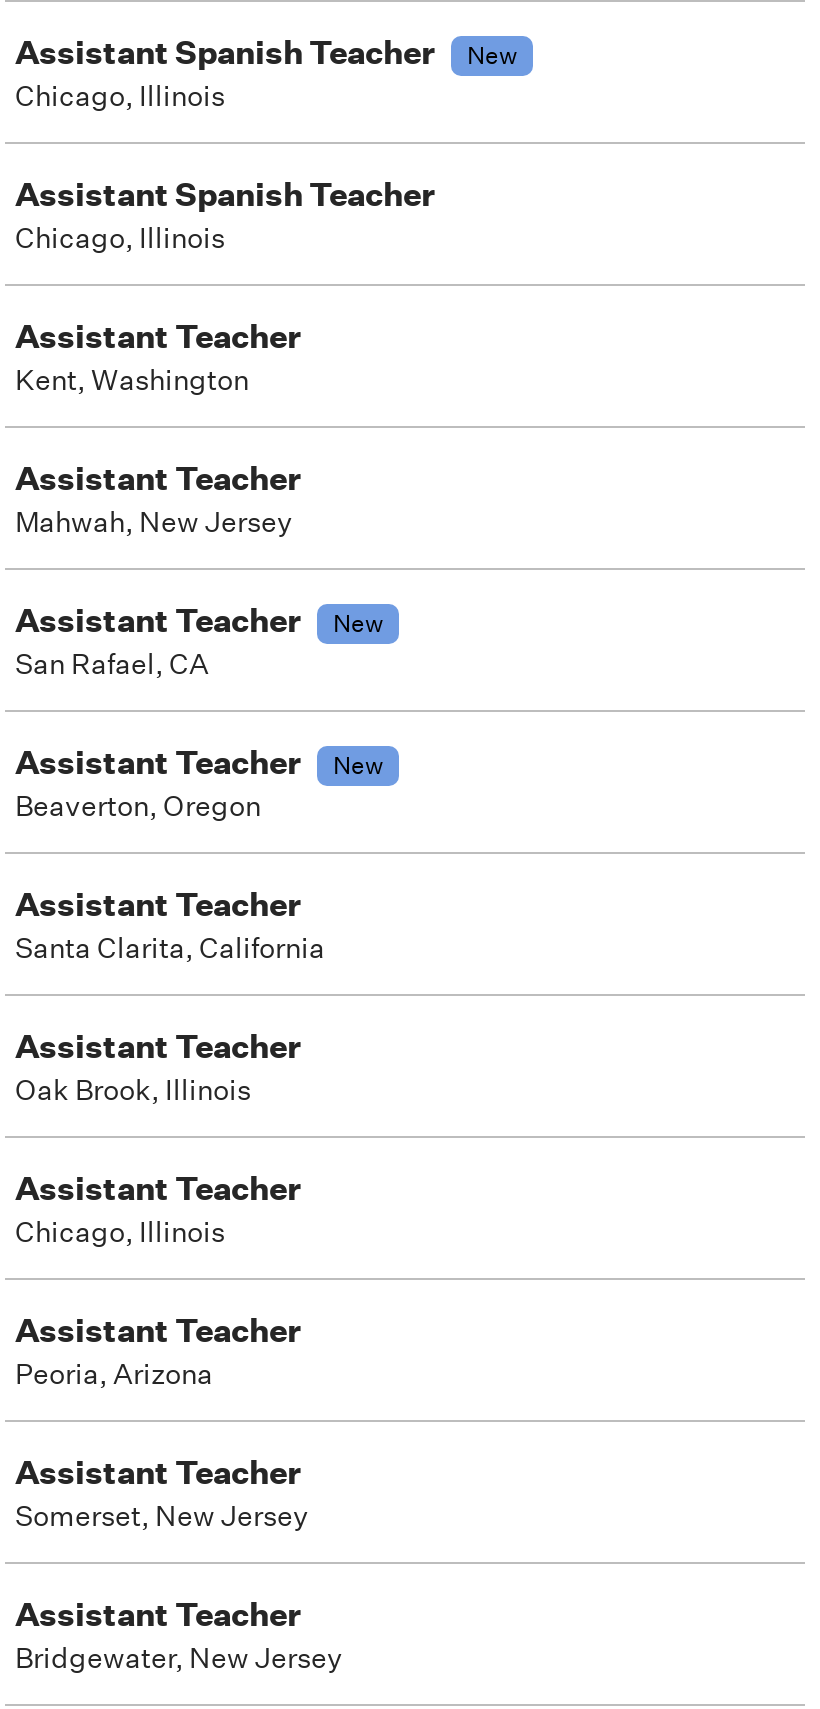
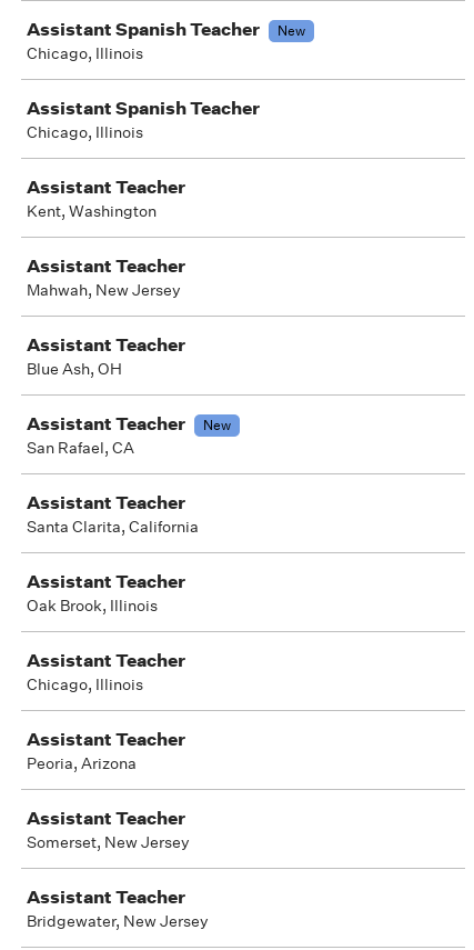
- New
- San Rafael, CA
+ Blue Ash, OH

- Beaverton, Oregon
+ San Rafael, CA
